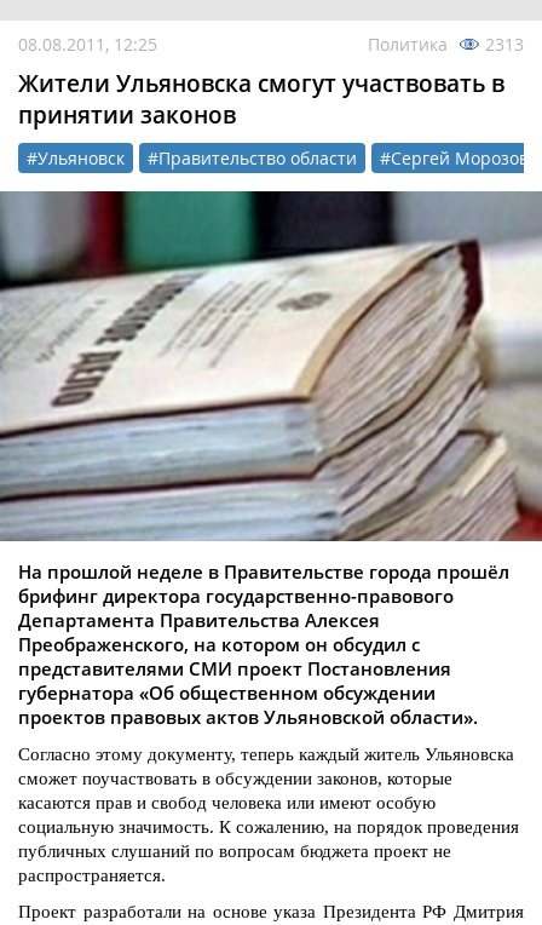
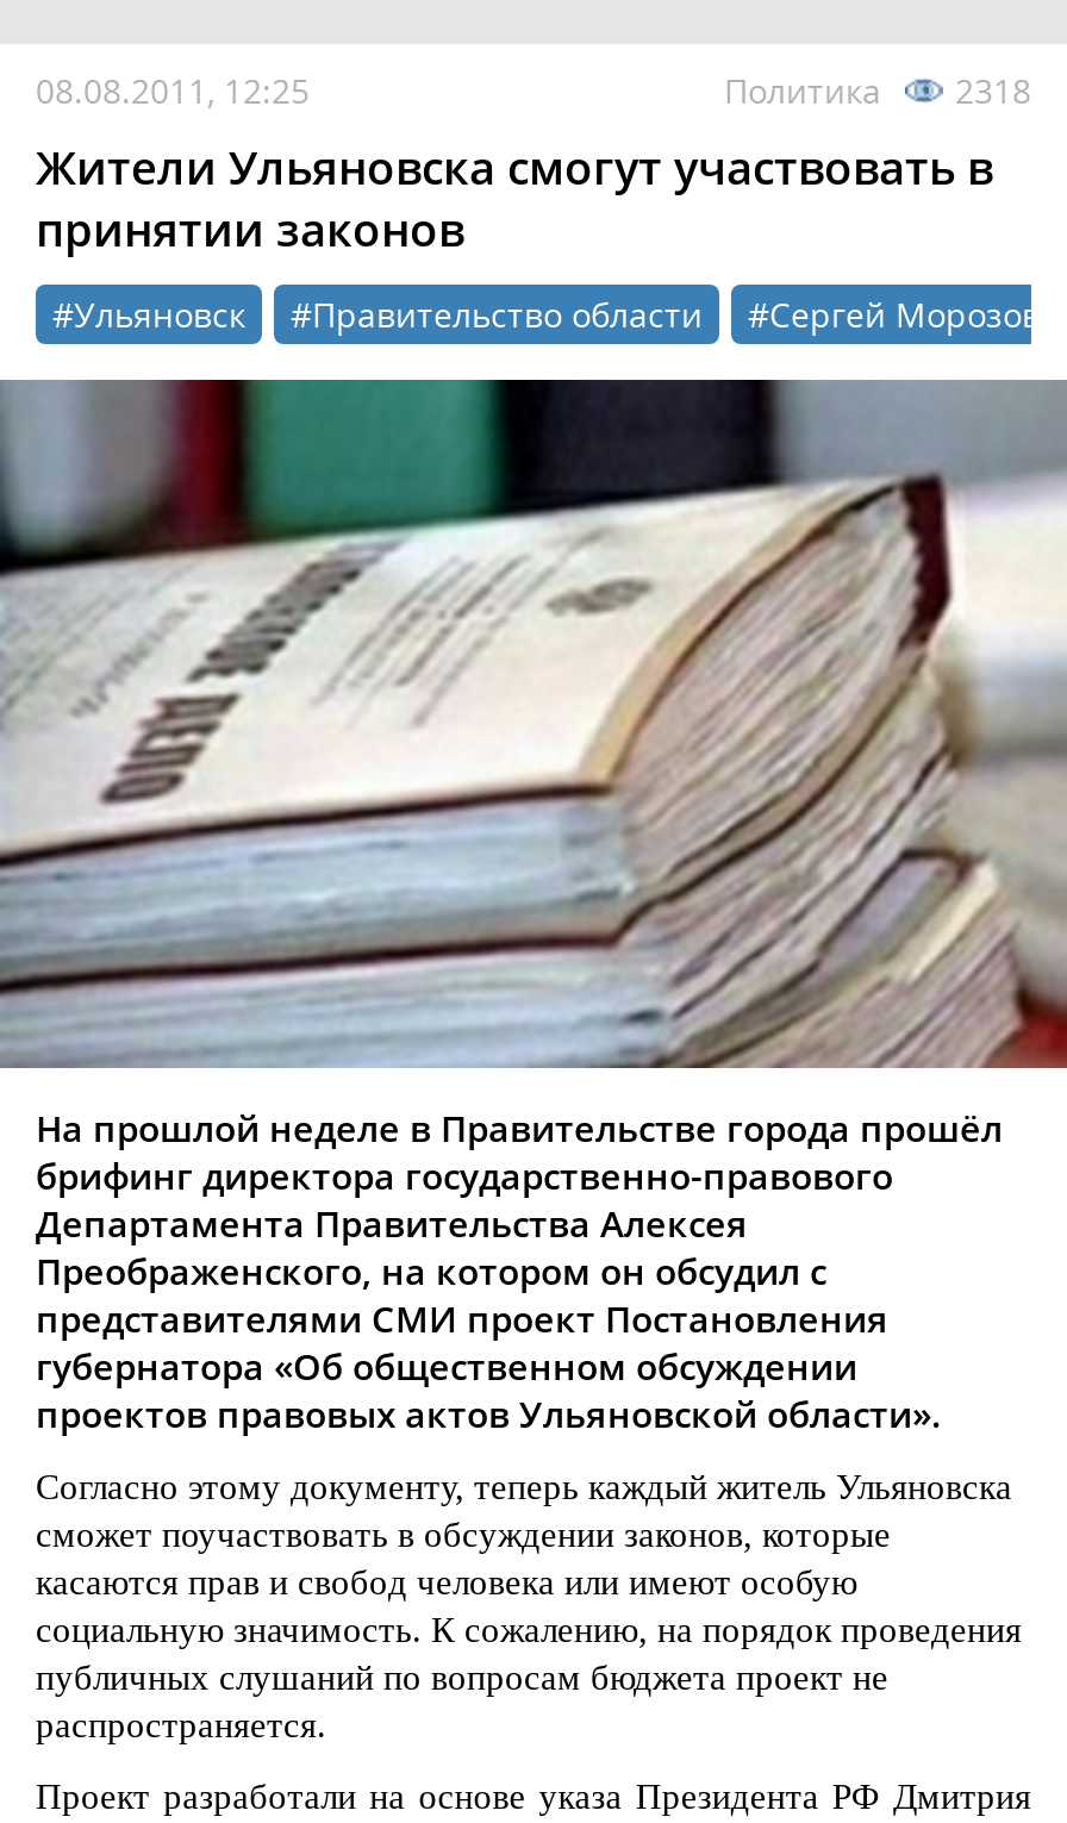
- Политика 2313
+ Политика 2318
